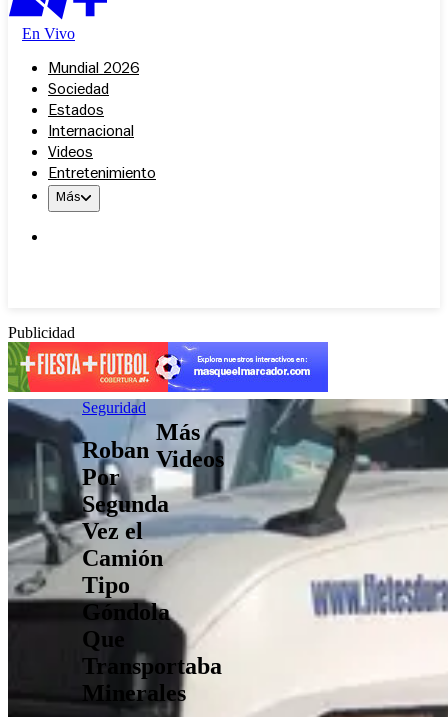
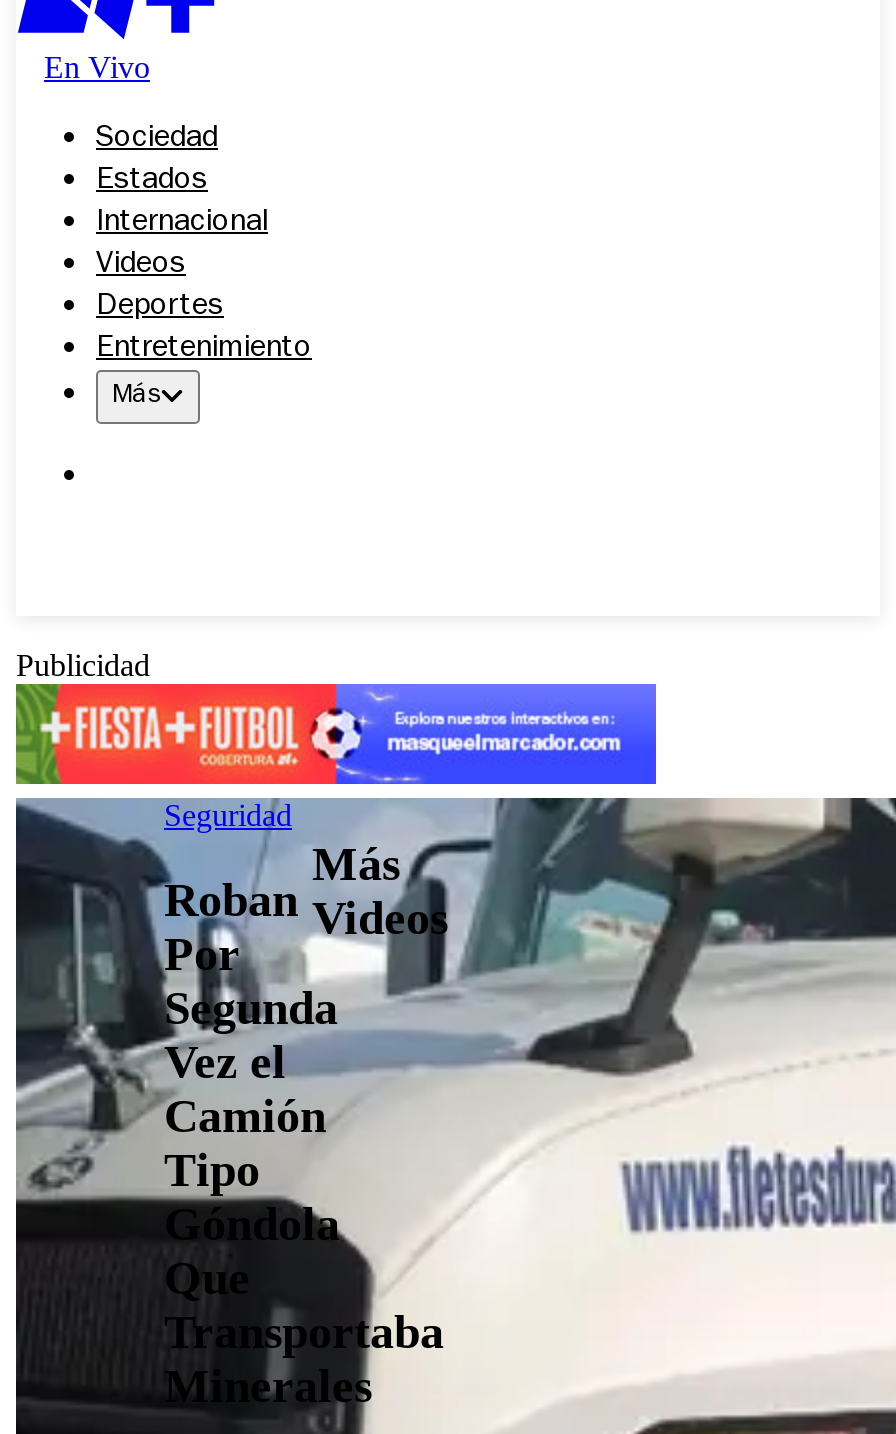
- Mundial 2026

moved up: Sociedad | Estados | Internacional | Videos

+ Deportes
